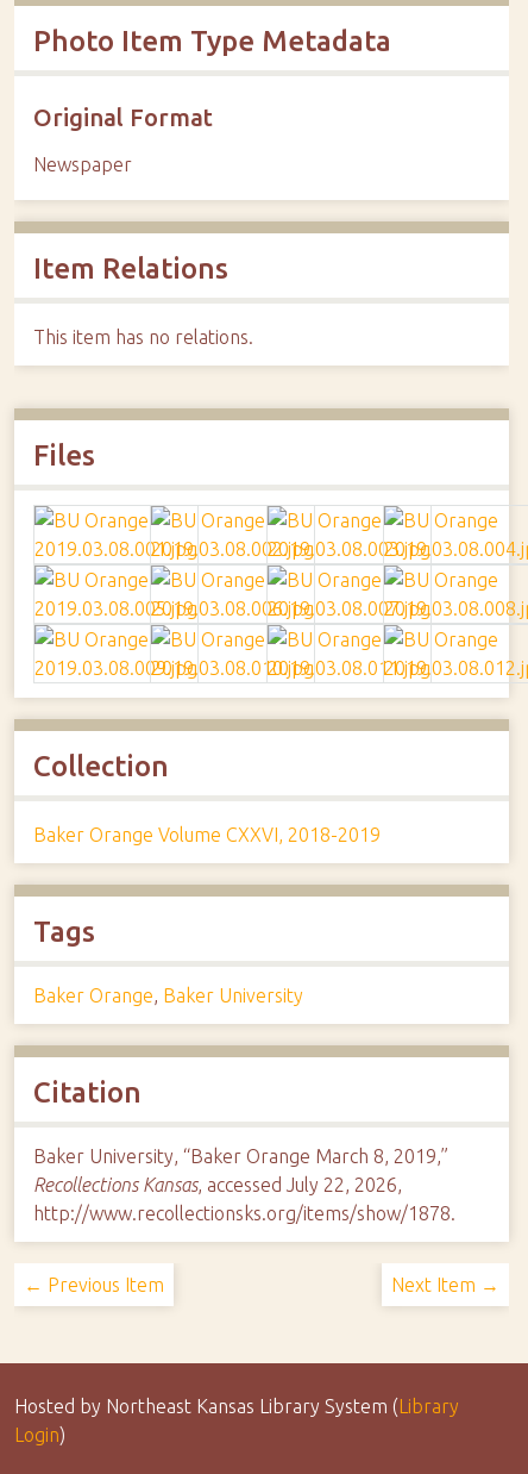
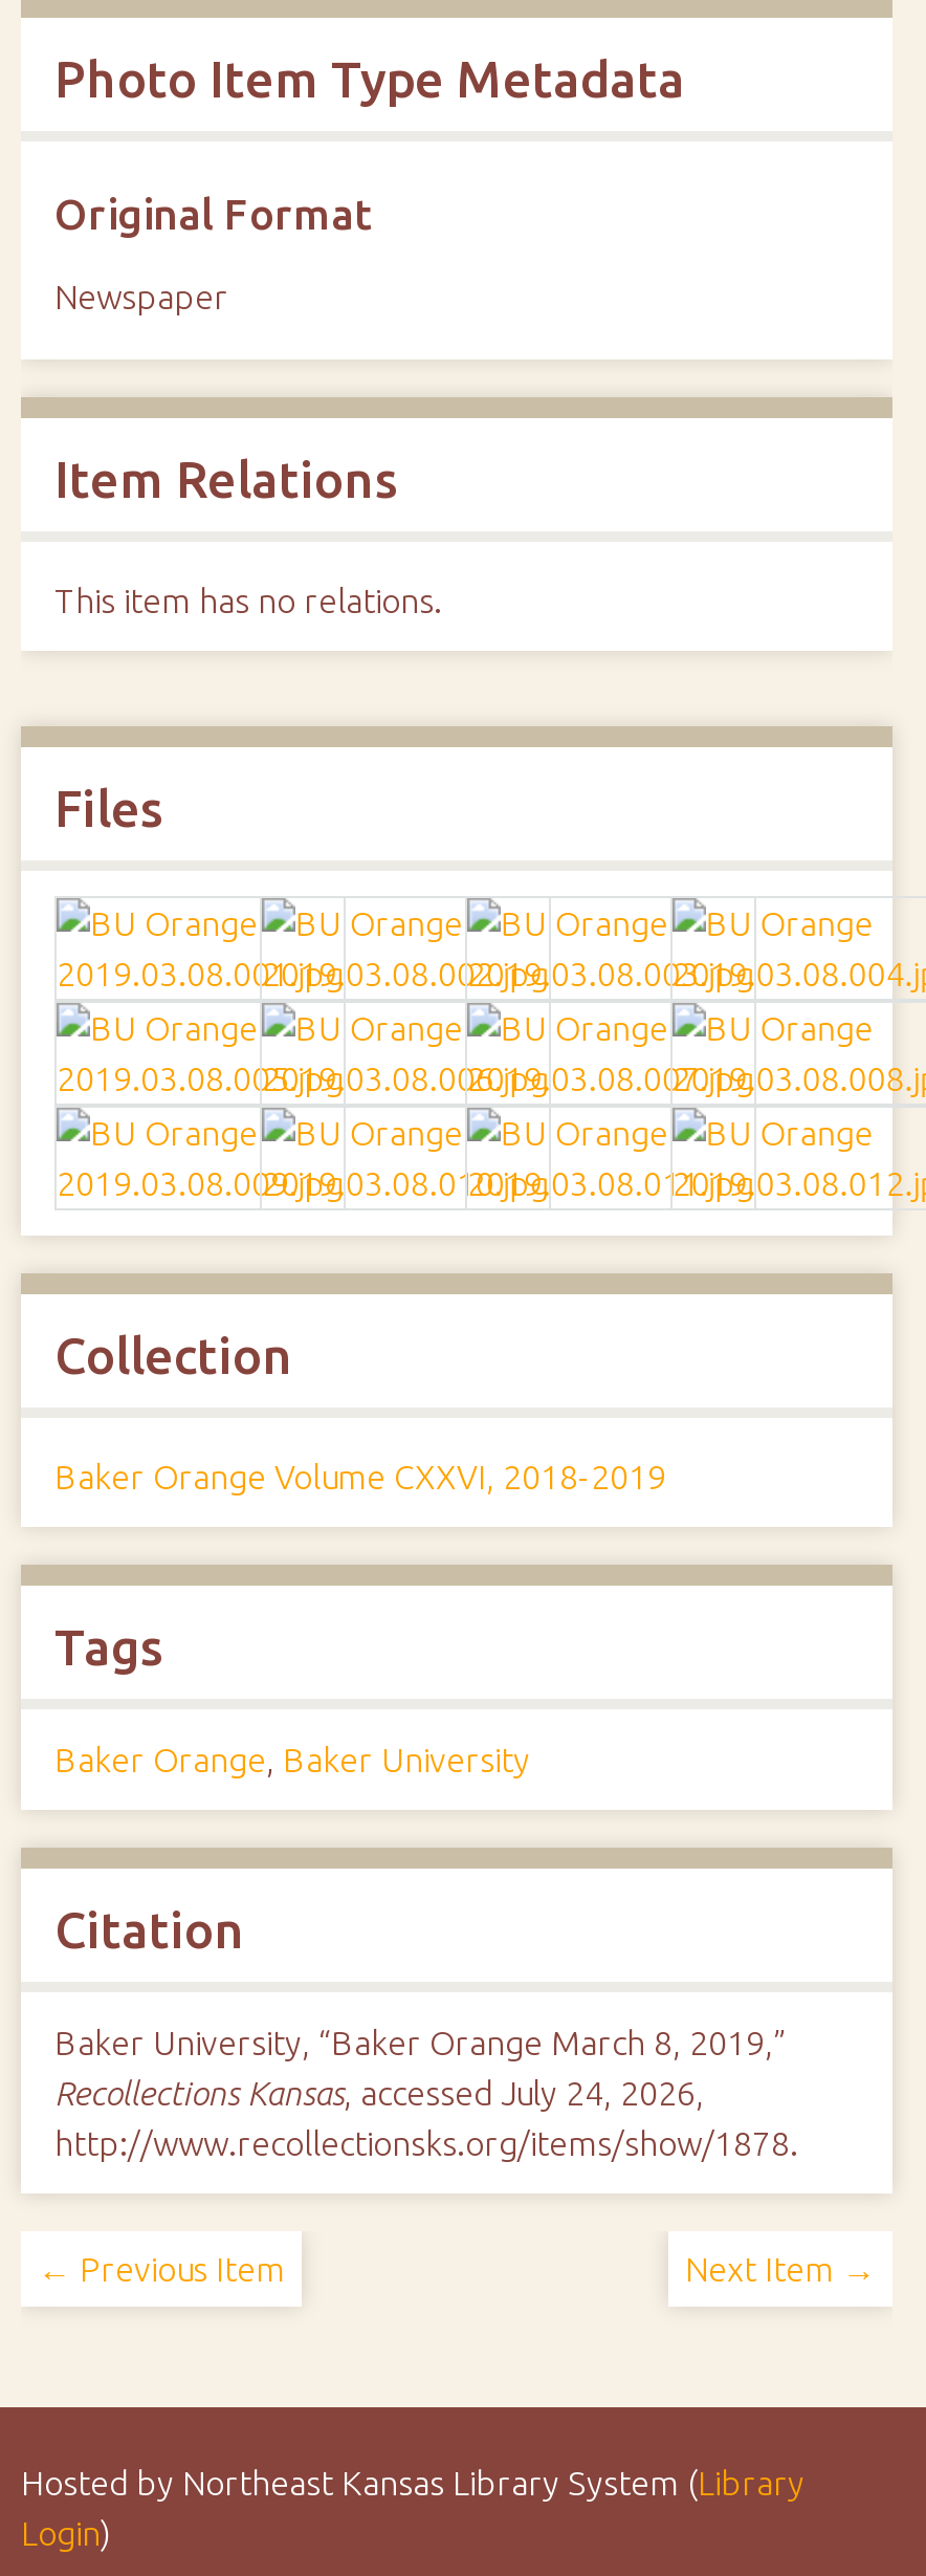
- Recollections Kansas, accessed July 22, 2026,
+ Recollections Kansas, accessed July 24, 2026,
